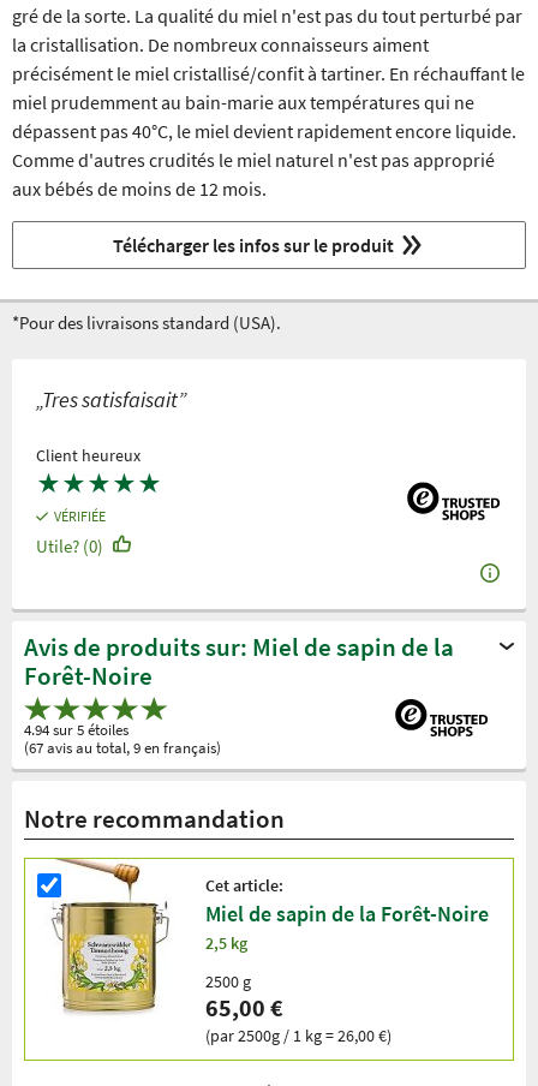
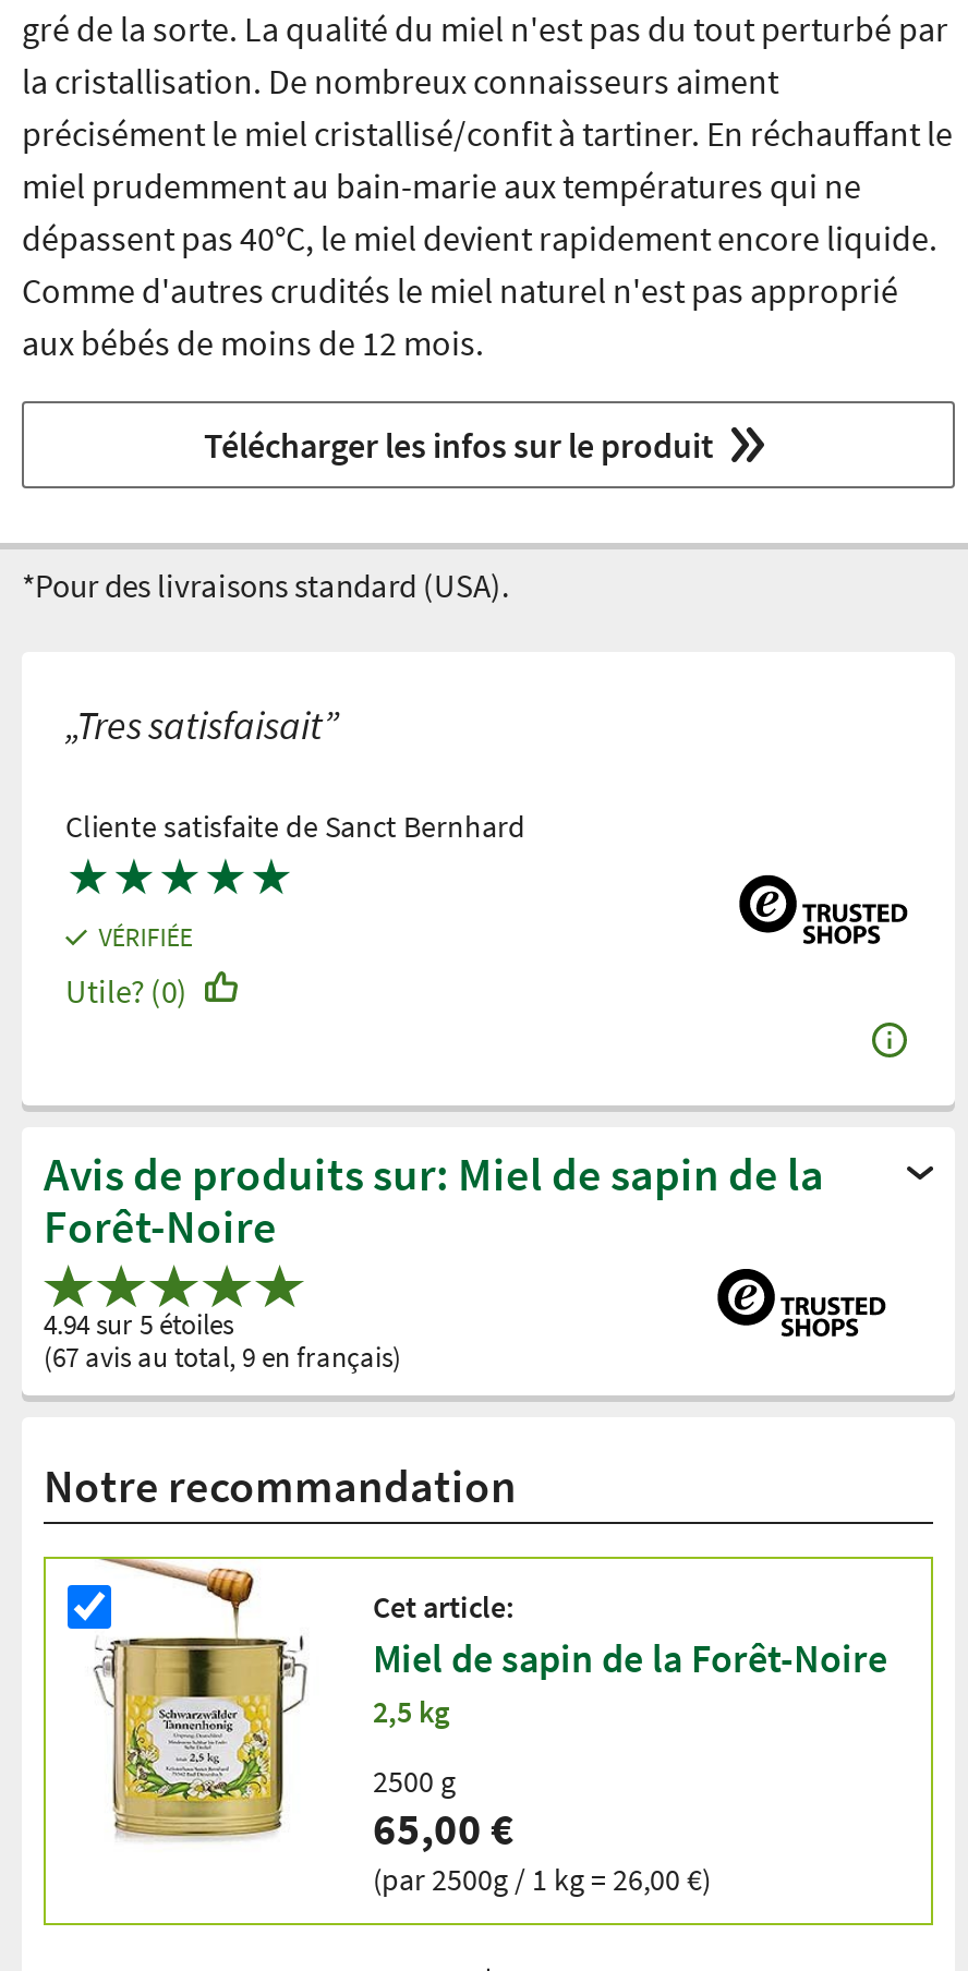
- Client heureux
+ Cliente satisfaite de Sanct Bernhard
